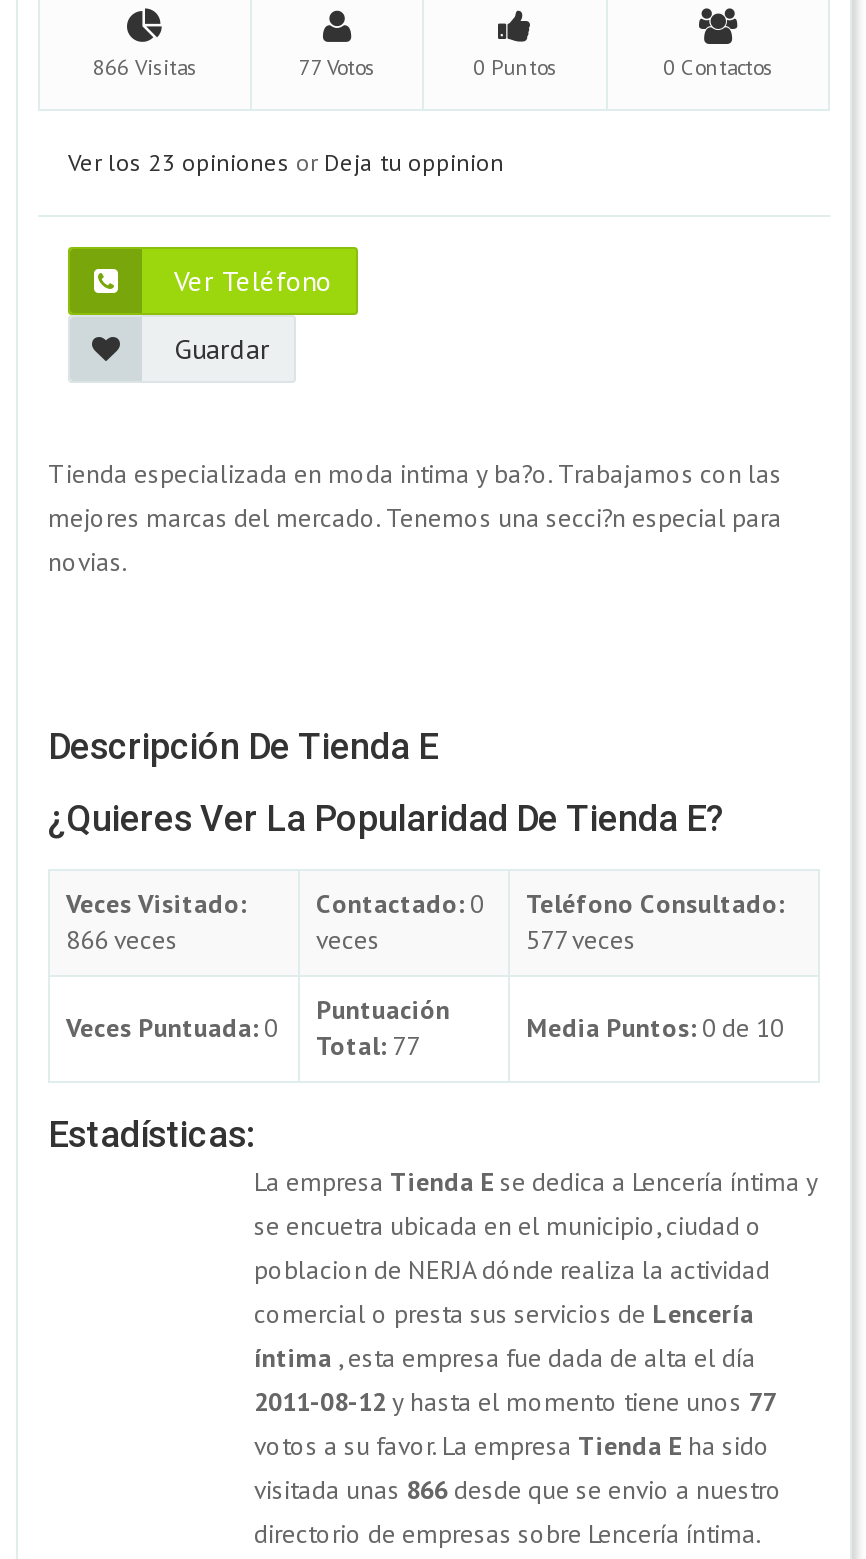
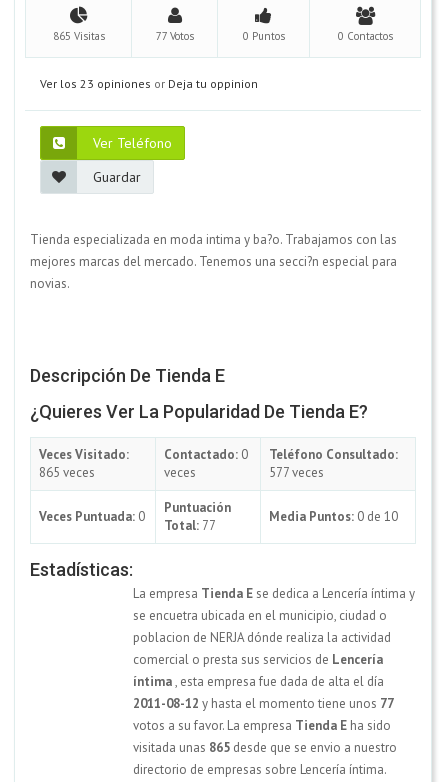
- 866 Visitas
+ 865 Visitas

- 866 veces
+ 865 veces

- visitada unas 866 desde que se envio a nuestro
+ visitada unas 865 desde que se envio a nuestro
